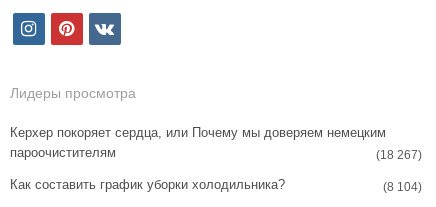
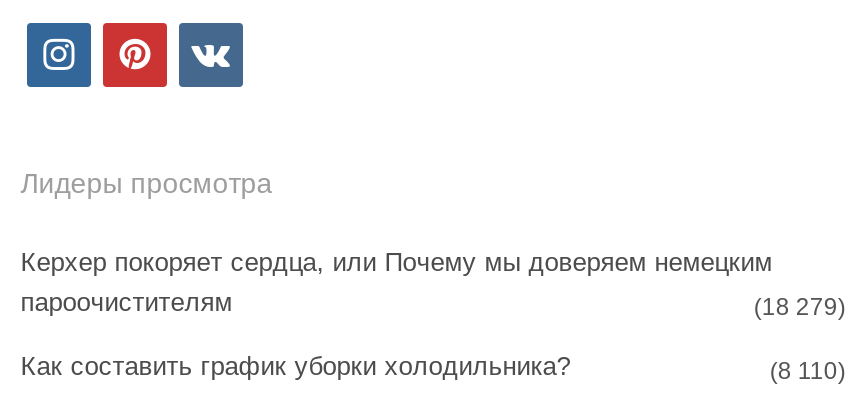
- (18 267)
+ (18 279)

- (8 104)
+ (8 110)
